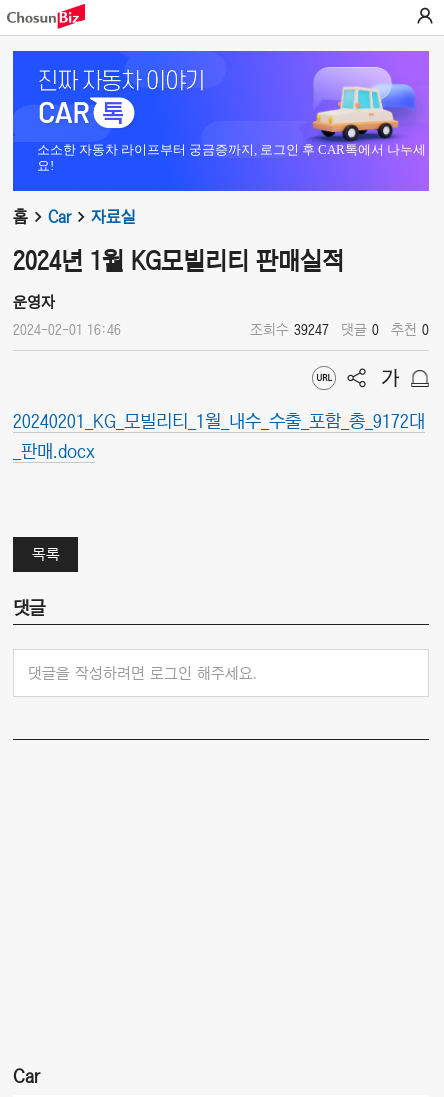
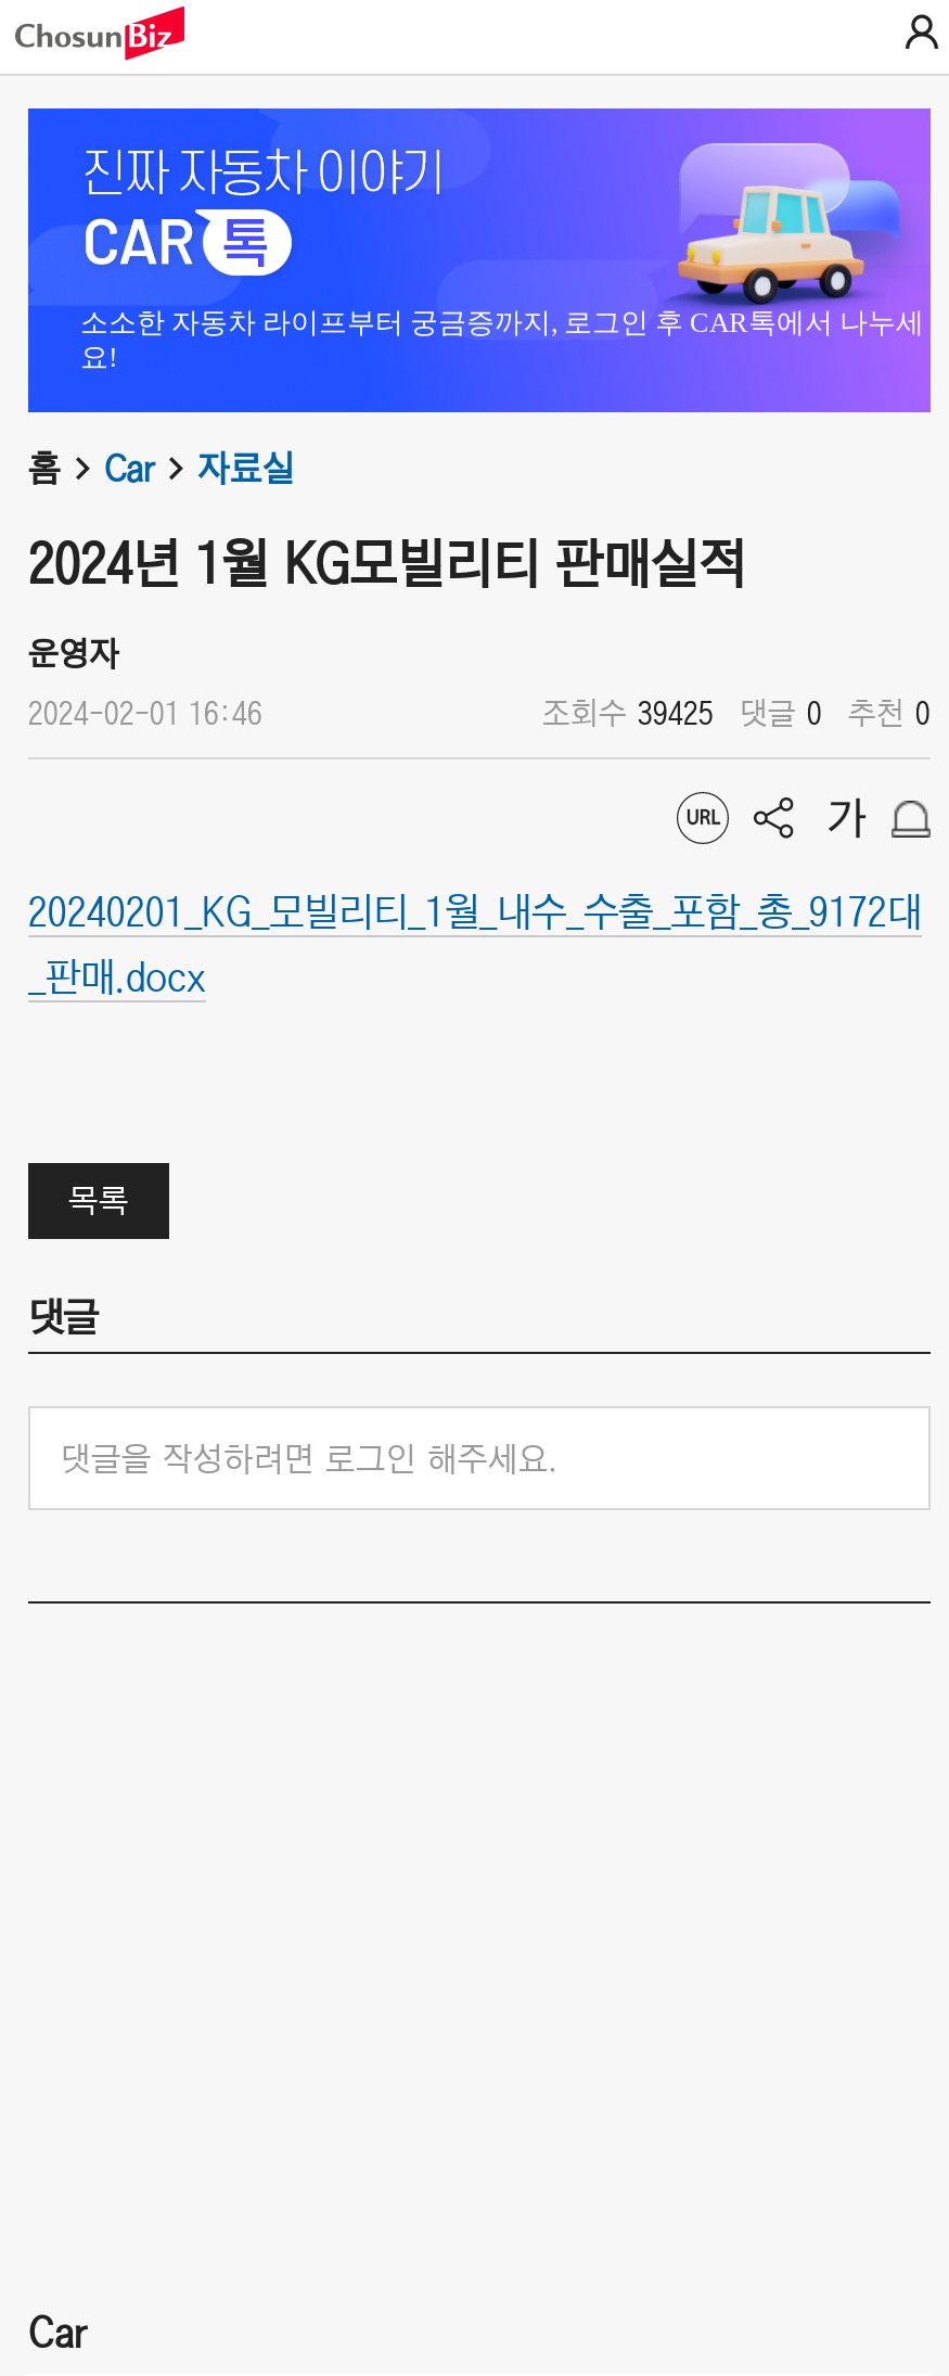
- 조회수 39247 댓글 0 추천 0
+ 조회수 39425 댓글 0 추천 0
